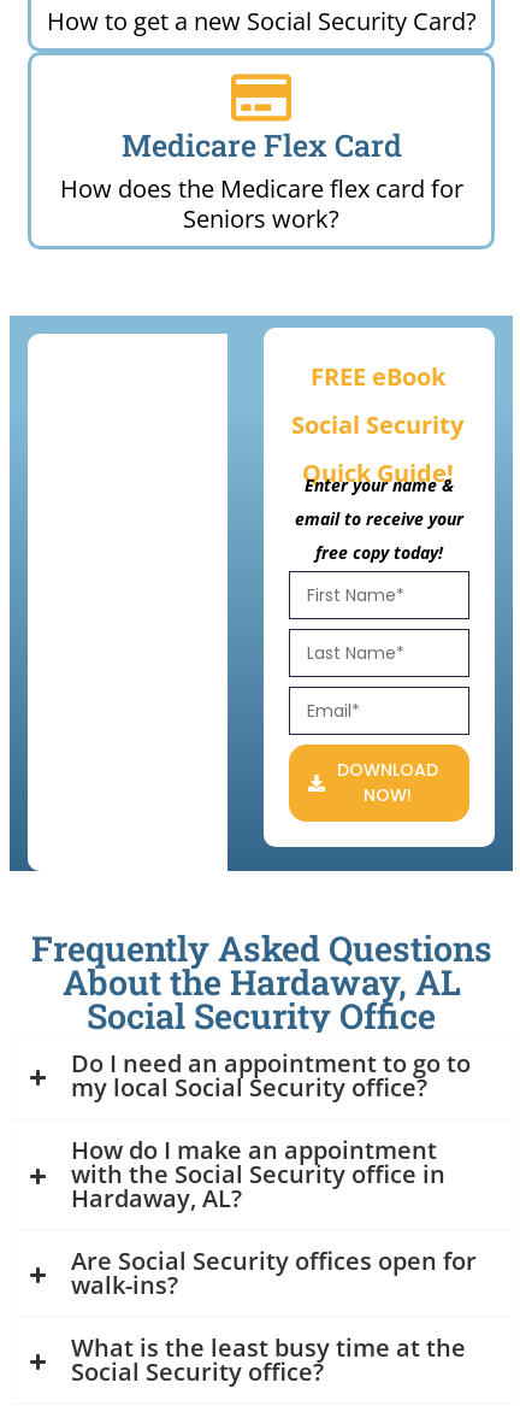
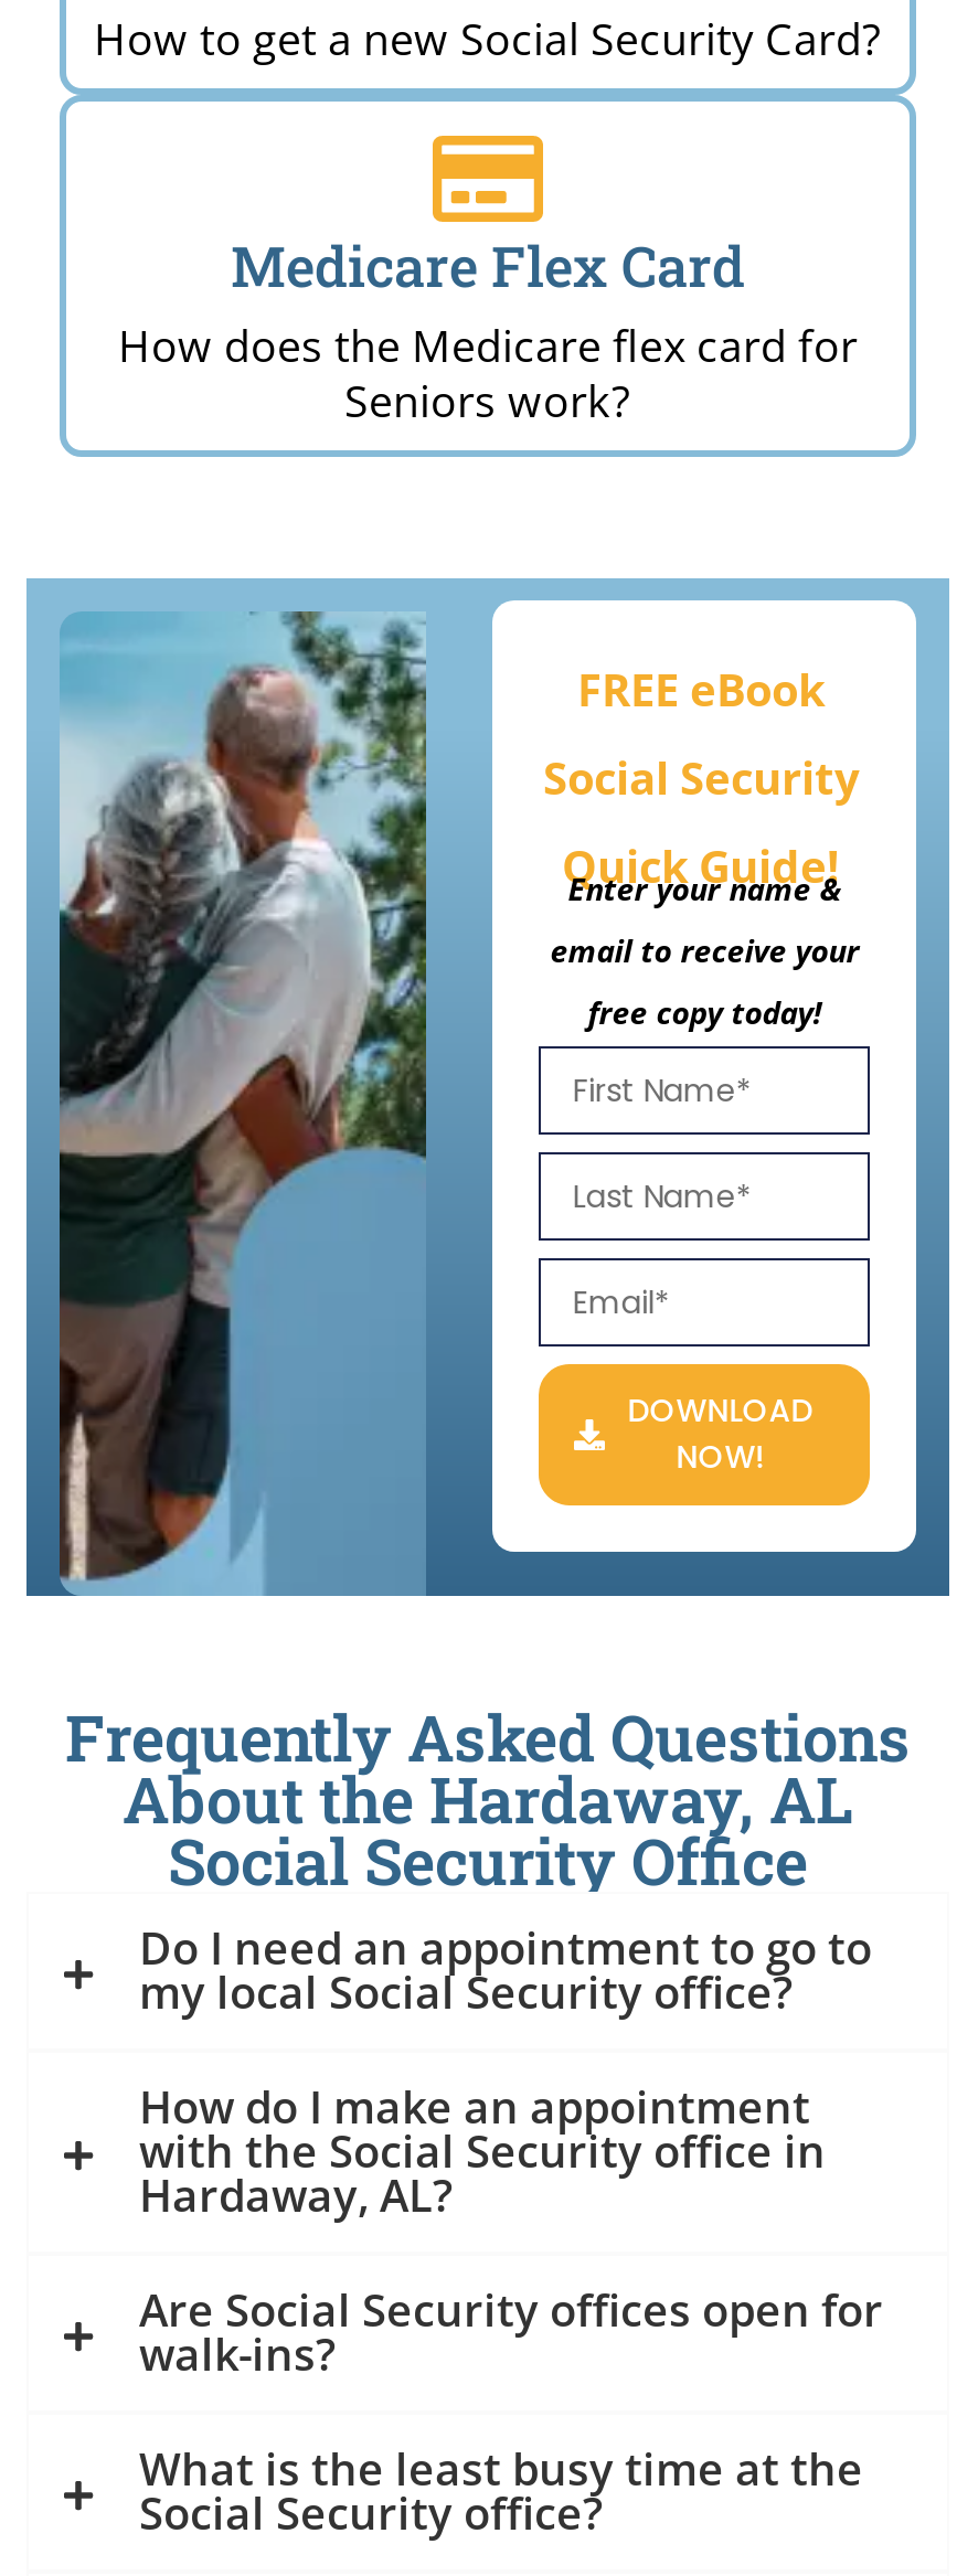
+ [image]
